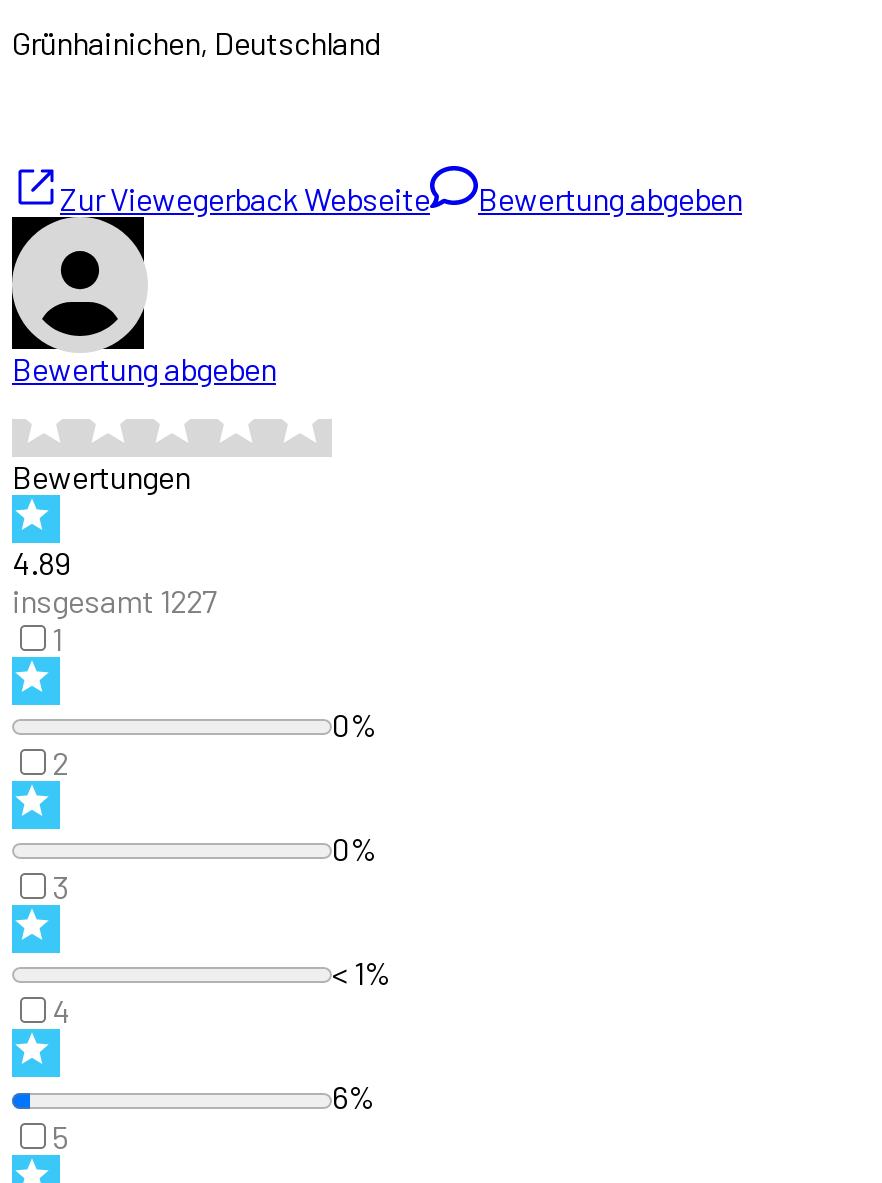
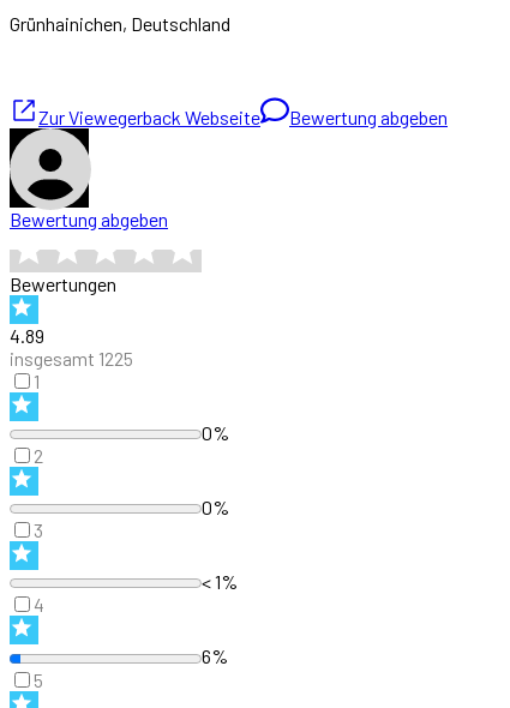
- insgesamt 1227
+ insgesamt 1225
